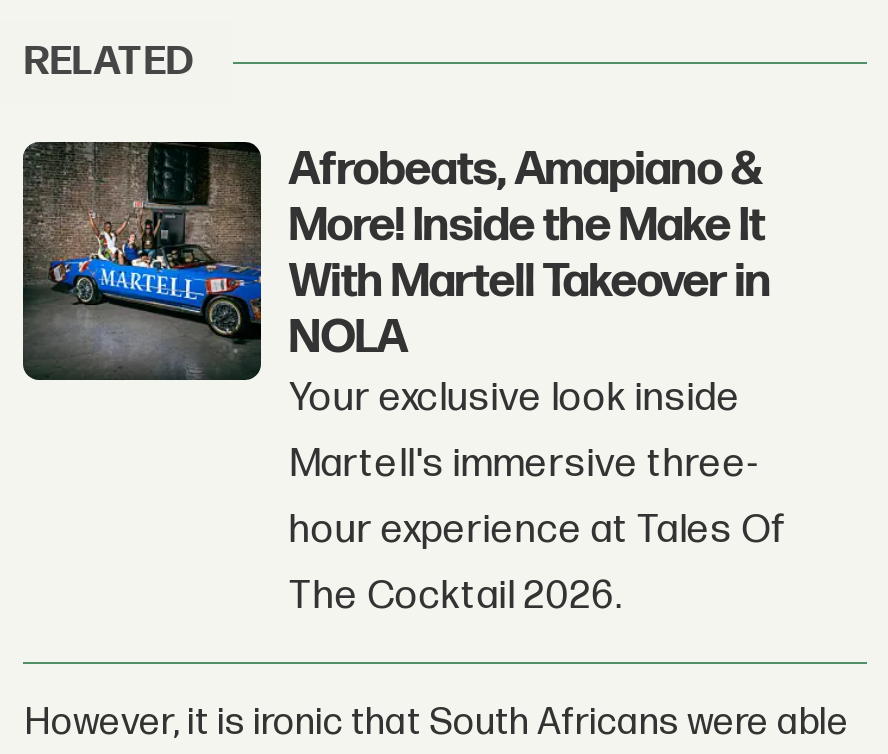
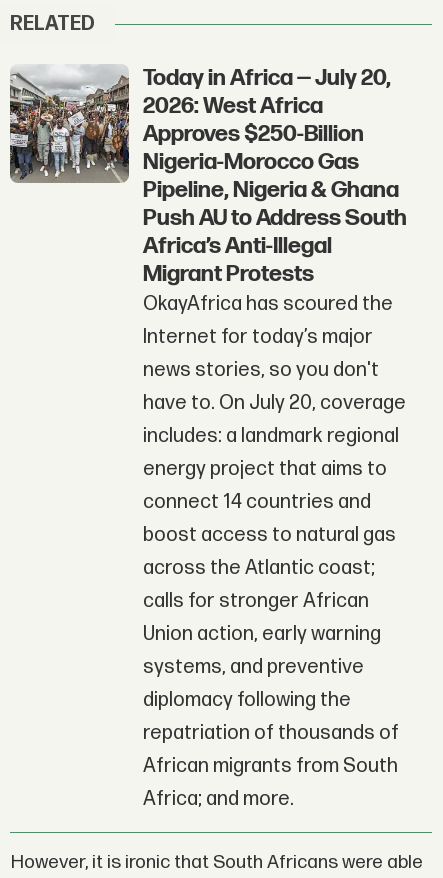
- [image]
- Afrobeats, Amapiano &
- More! Inside the Make It
- With Martell Takeover in
- NOLA
- Your exclusive look inside
- Martell's immersive three-
- hour experience at Tales Of
- The Cocktail 2026.
+ [image]
+ Today in Africa — July 20,
+ 2026: West Africa
+ Approves $250-Billion
+ Nigeria-Morocco Gas
+ Pipeline, Nigeria & Ghana
+ Push AU to Address South
+ Africa’s Anti-Illegal
+ Migrant Protests
+ OkayAfrica has scoured the
+ Internet for today’s major
+ news stories, so you don't
+ have to. On July 20, coverage
+ includes: a landmark regional
+ energy project that aims to
+ connect 14 countries and
+ boost access to natural gas
+ across the Atlantic coast;
+ calls for stronger African
+ Union action, early warning
+ systems, and preventive
+ diplomacy following the
+ repatriation of thousands of
+ African migrants from South
+ Africa; and more.
